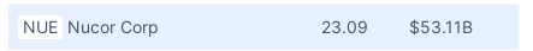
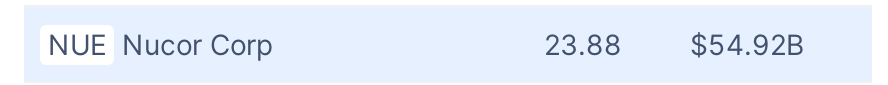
- 23.09
- $53.11B
+ 23.88
+ $54.92B
